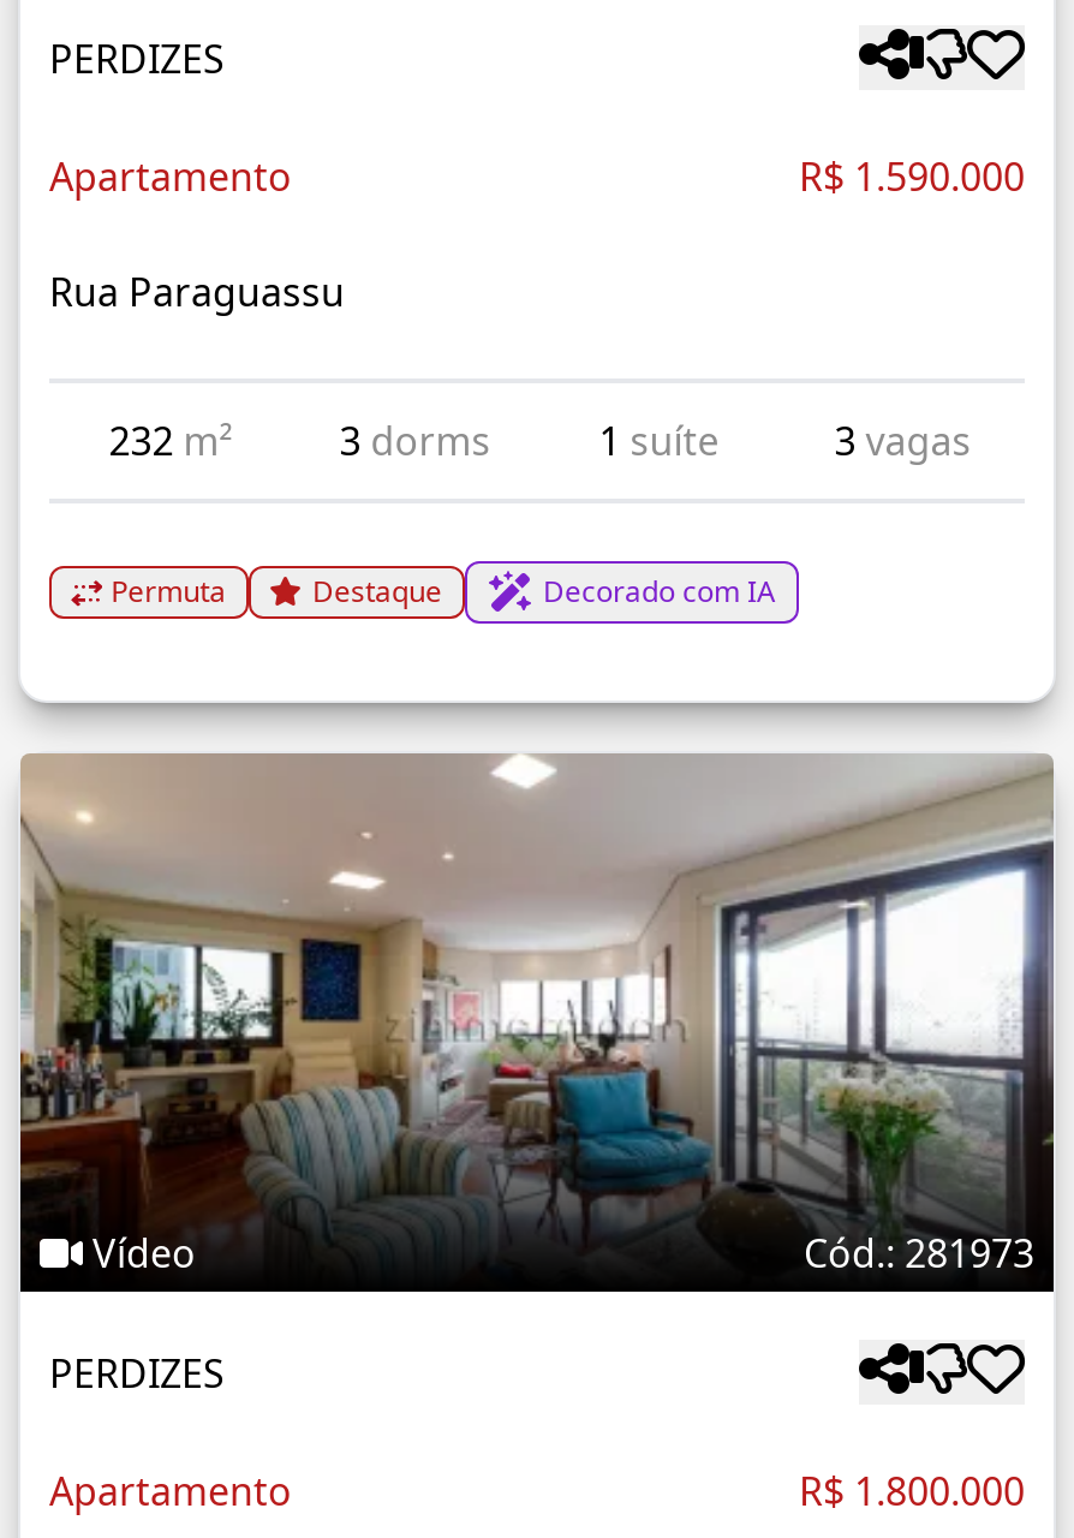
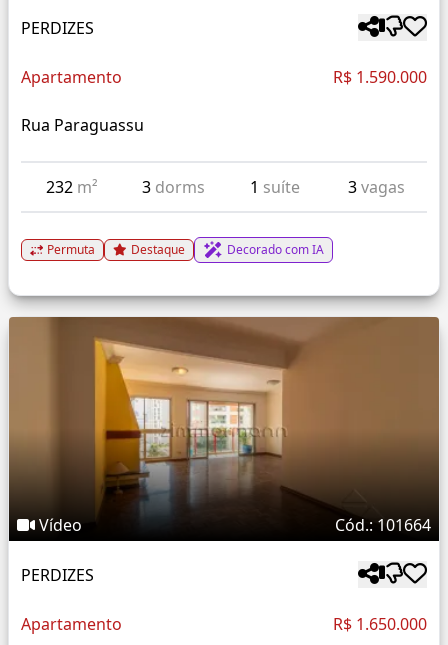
- [image]
- Cód.: 281973
+ [image]
+ Cód.: 101664

- R$ 1.800.000
+ R$ 1.650.000
